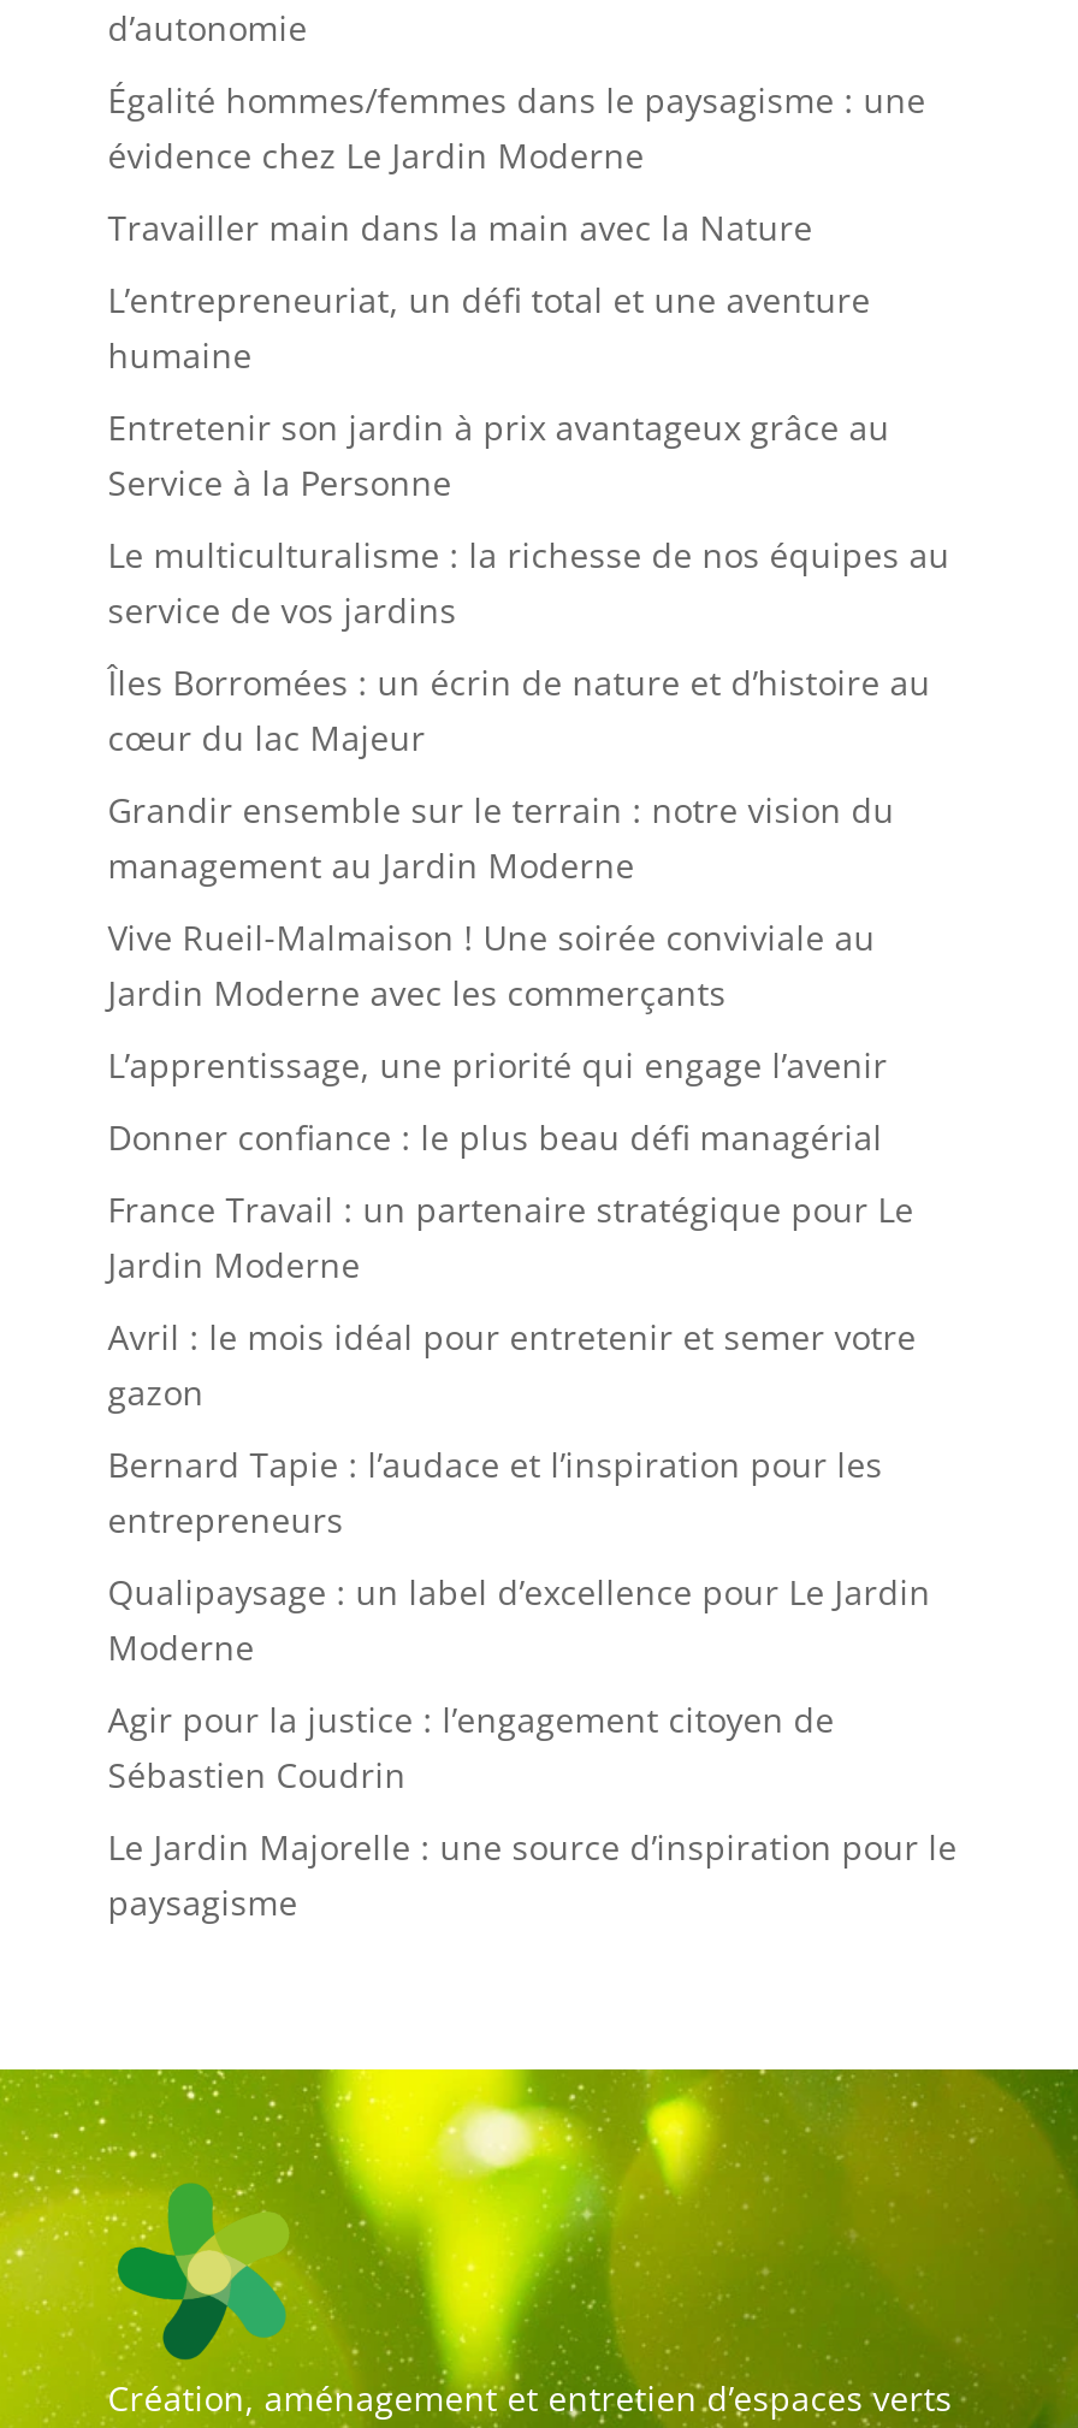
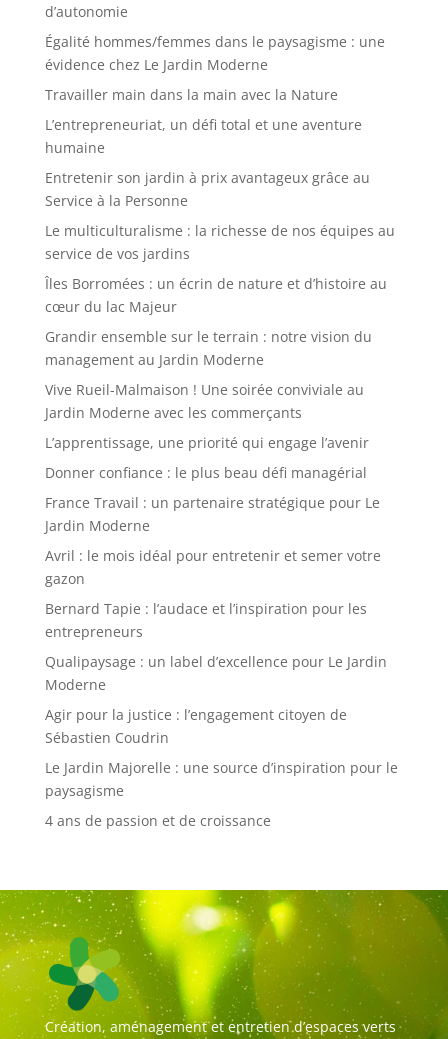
+ 4 ans de passion et de croissance
